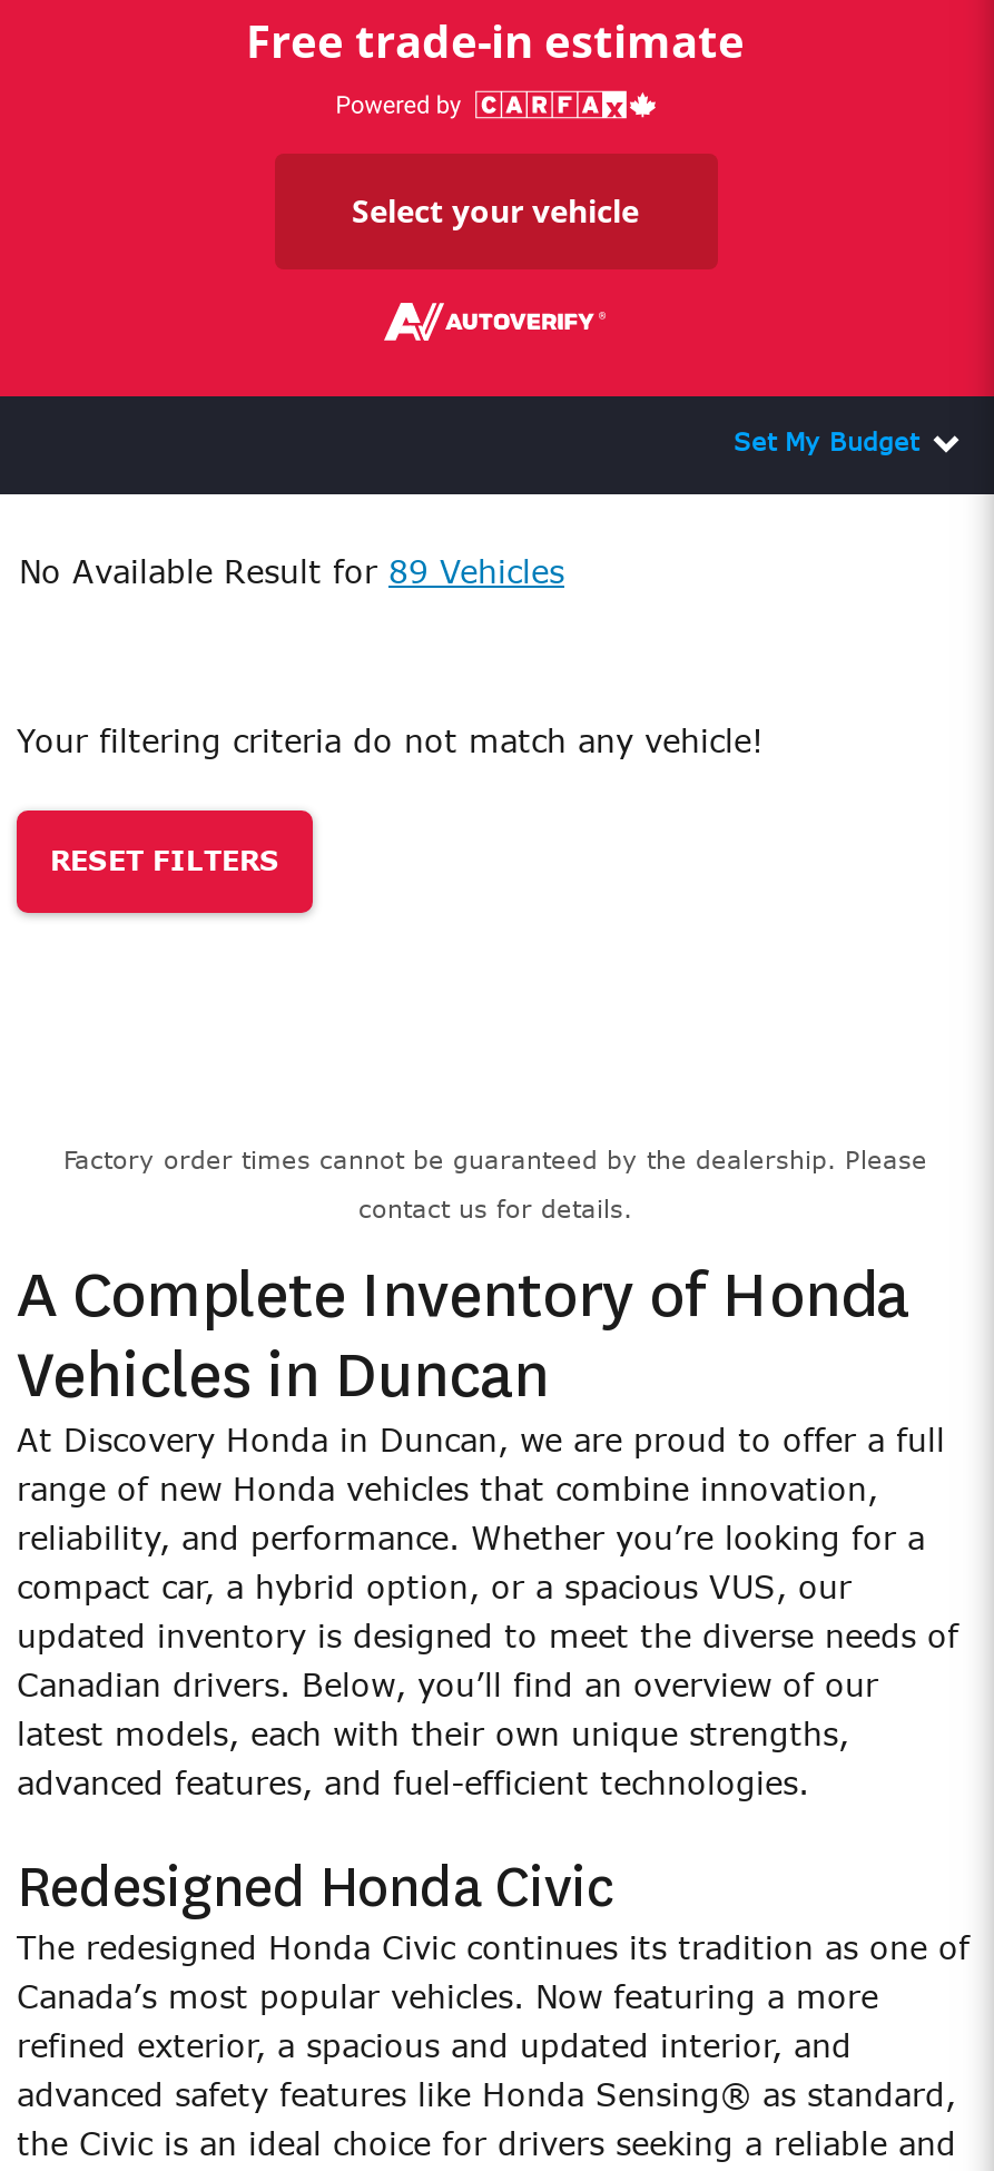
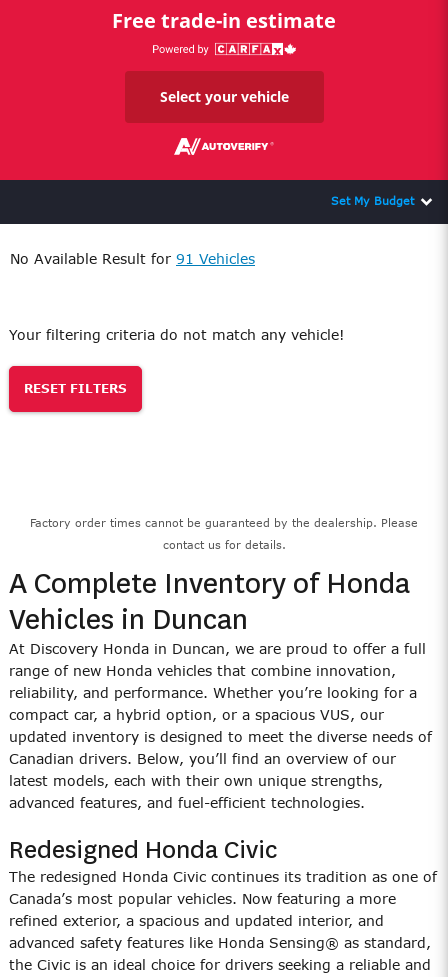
- No Available Result for 89 Vehicles
+ No Available Result for 91 Vehicles
